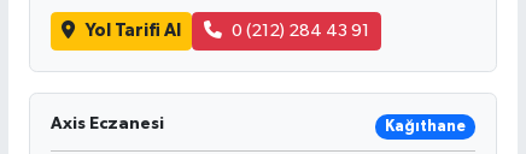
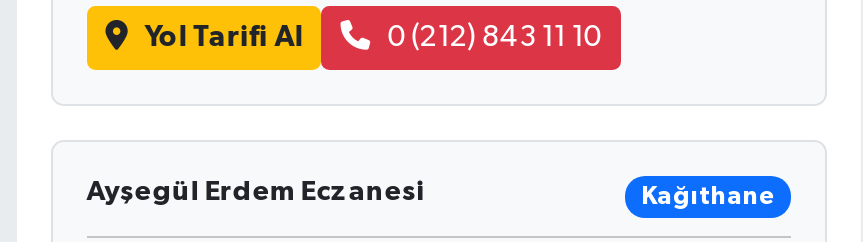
- 0 (212) 284 43 91
+ 0 (212) 843 11 10

- Axis Eczanesi
+ Ayşegül Erdem Eczanesi
